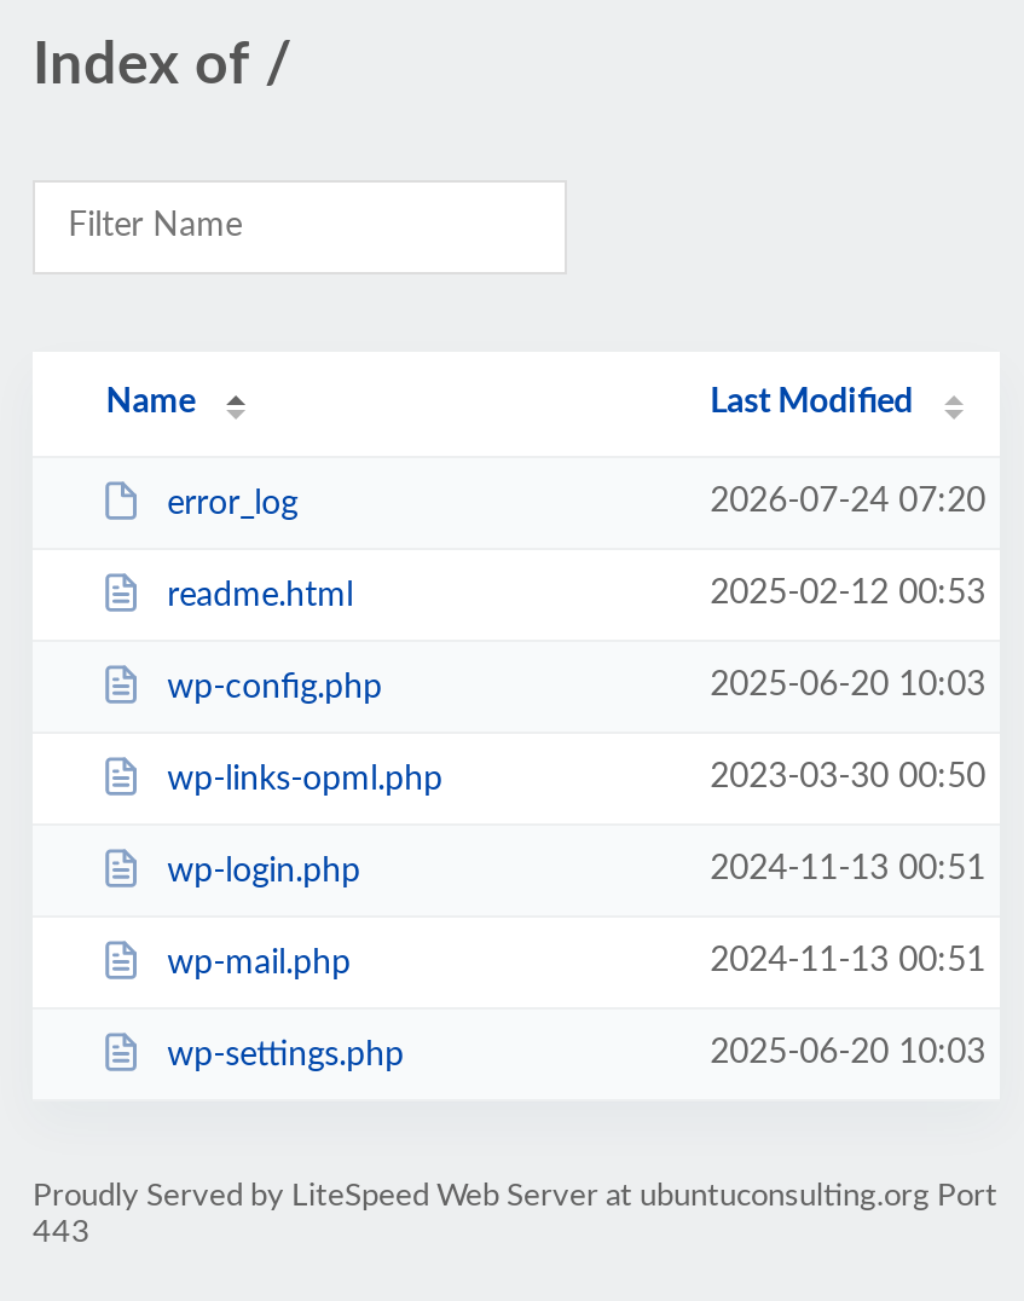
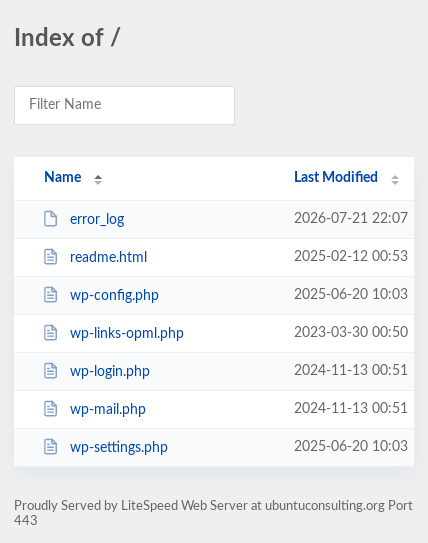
- 2026-07-24 07:20
+ 2026-07-21 22:07
